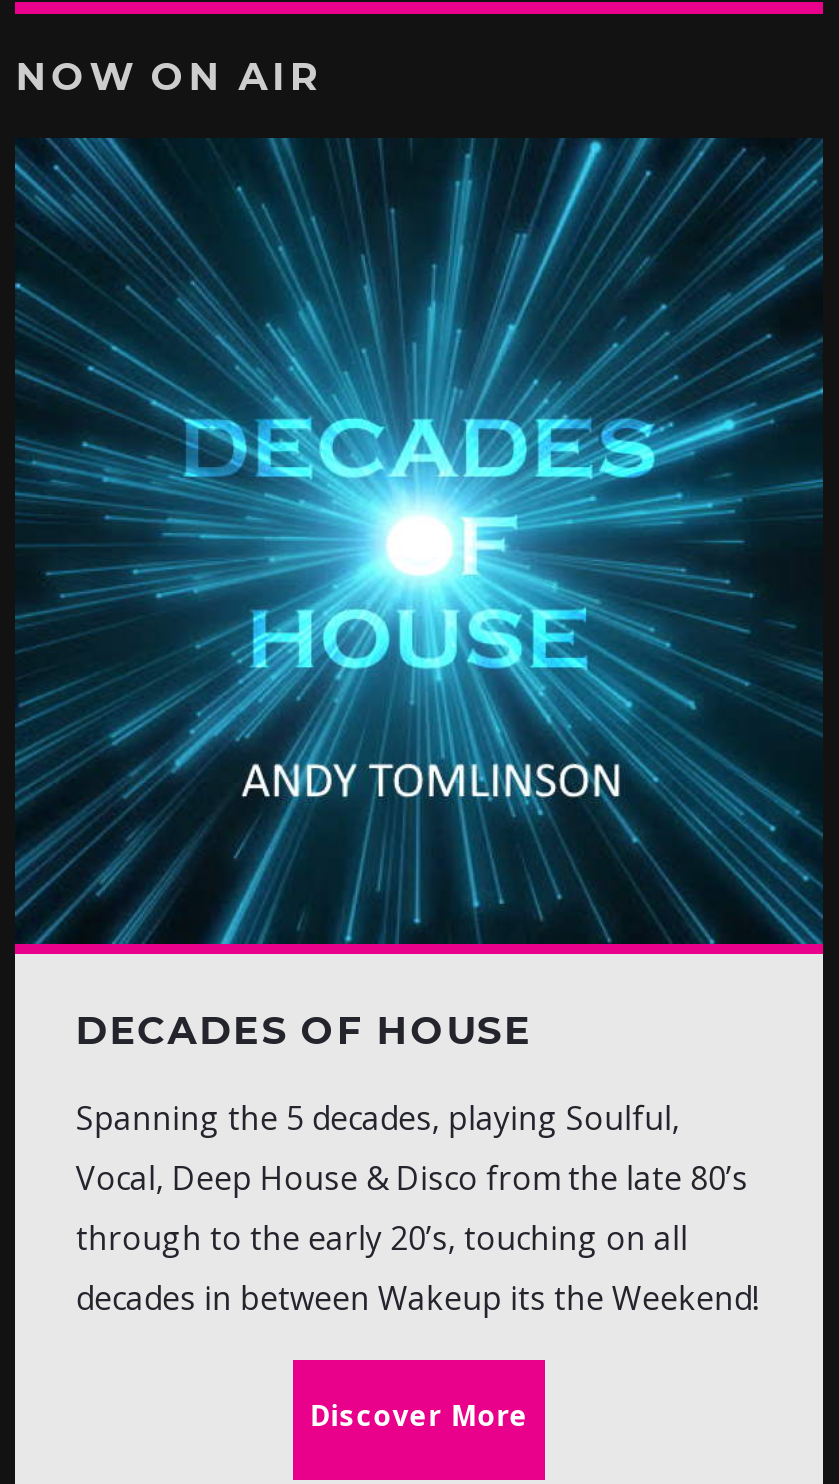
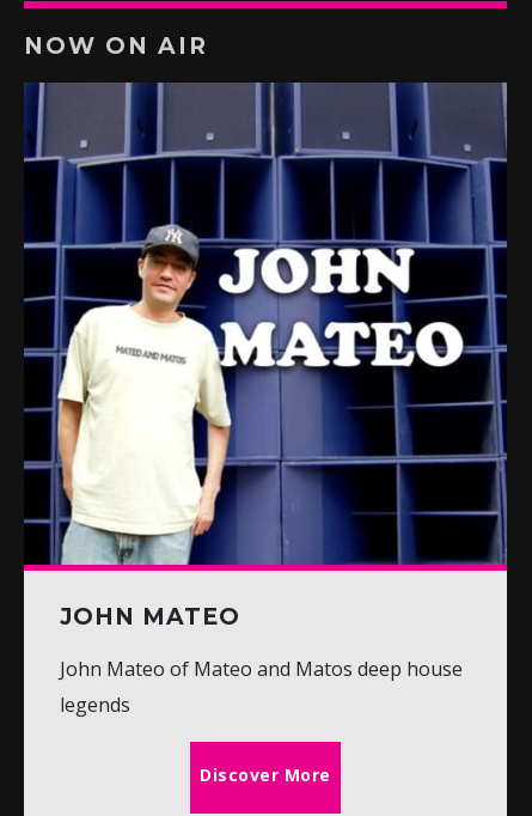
- [image]
- DECADES OF HOUSE
+ [image]
+ JOHN MATEO

- Spanning the 5 decades, playing Soulful,
- Vocal, Deep House & Disco from the late 80’s
- through to the early 20’s, touching on all
- decades in between Wakeup its the Weekend!
+ John Mateo of Mateo and Matos deep house
+ legends
